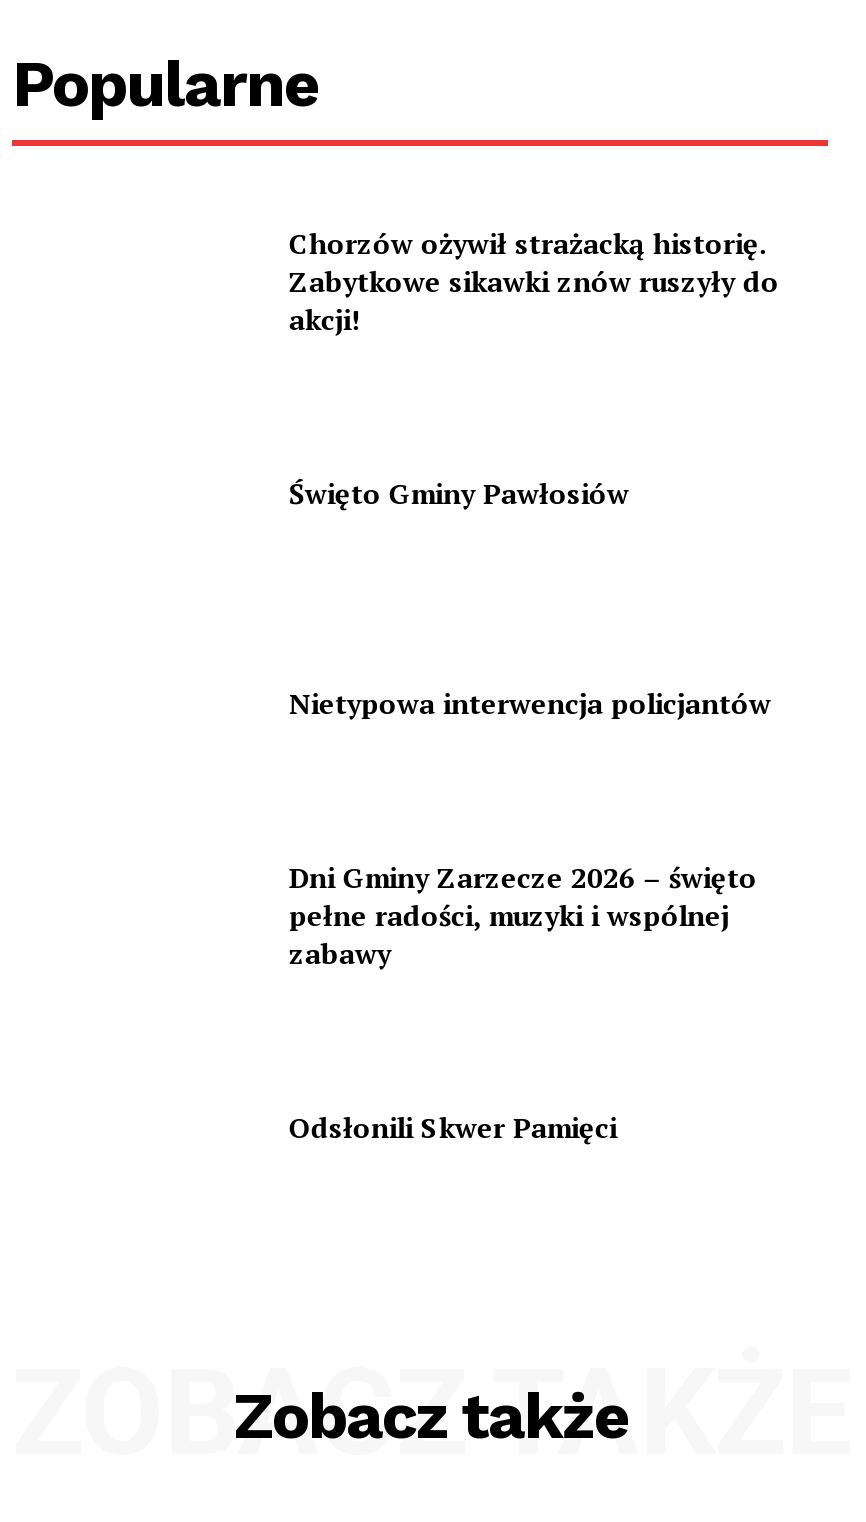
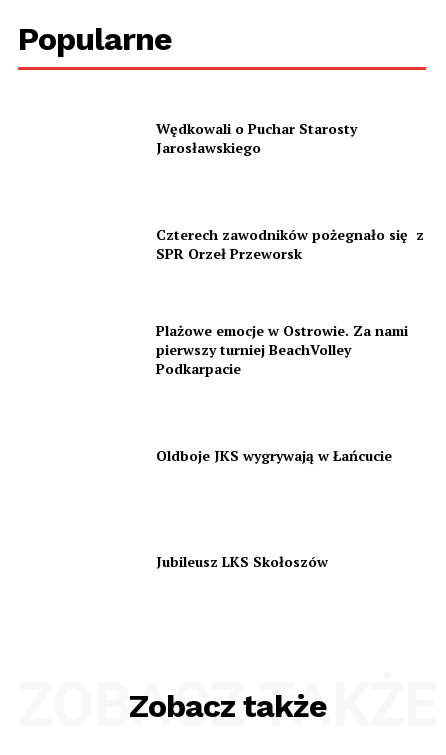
- Chorzów ożywił strażacką historię.
- Zabytkowe sikawki znów ruszyły do
- akcji!
+ Wędkowali o Puchar Starosty
+ Jarosławskiego

- Święto Gminy Pawłosiów
+ Czterech zawodników pożegnało się z
+ SPR Orzeł Przeworsk

- Nietypowa interwencja policjantów
+ Plażowe emocje w Ostrowie. Za nami
+ pierwszy turniej BeachVolley
+ Podkarpacie

- Dni Gminy Zarzecze 2026 – święto
- pełne radości, muzyki i wspólnej
- zabawy
+ Oldboje JKS wygrywają w Łańcucie

- Odsłonili Skwer Pamięci
+ Jubileusz LKS Skołoszów
